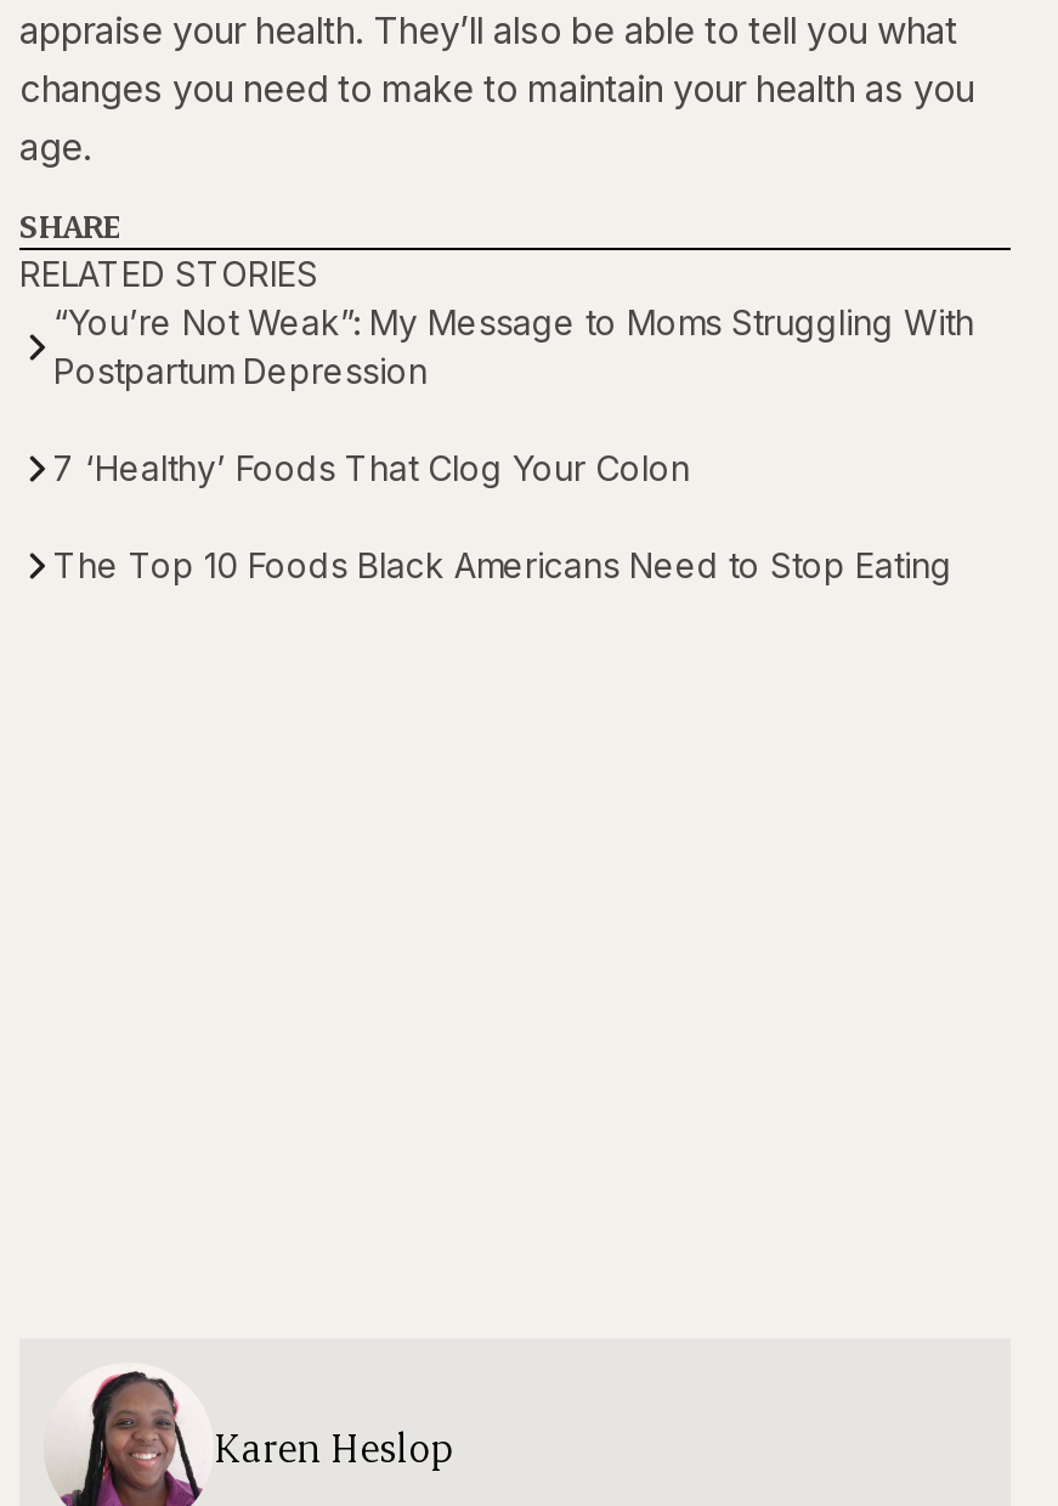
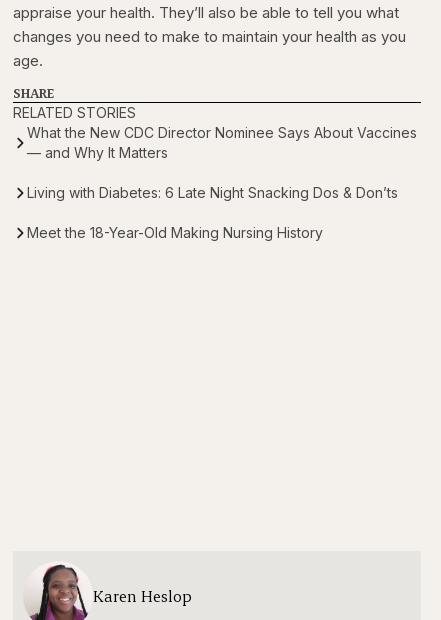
- “You’re Not Weak”: My Message to Moms Struggling With
- Postpartum Depression
+ What the New CDC Director Nominee Says About Vaccines
+ — and Why It Matters

- 7 ‘Healthy’ Foods That Clog Your Colon
+ Living with Diabetes: 6 Late Night Snacking Dos & Don’ts

- The Top 10 Foods Black Americans Need to Stop Eating
+ Meet the 18-Year-Old Making Nursing History
